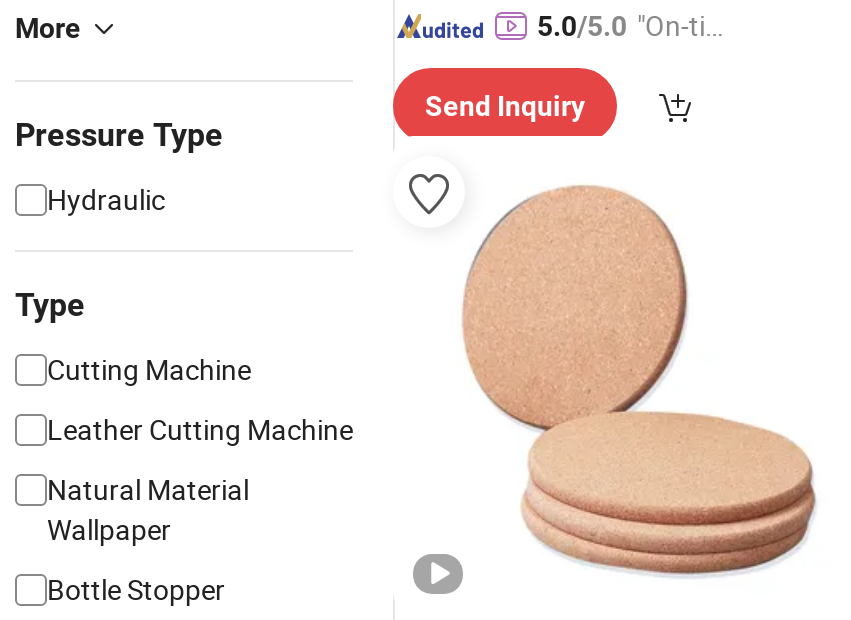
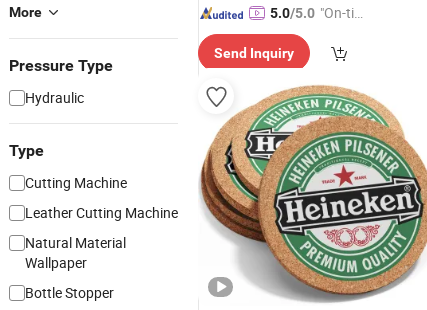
- [image]
+ [image]
